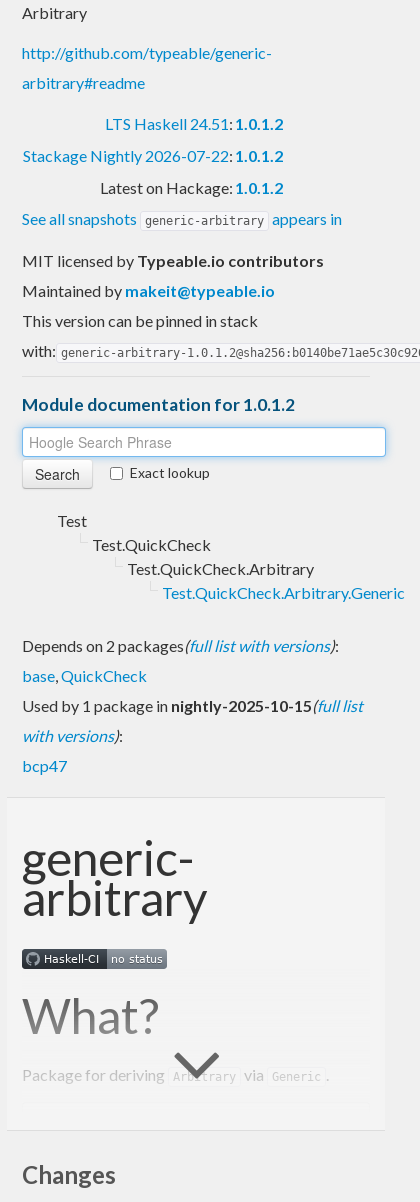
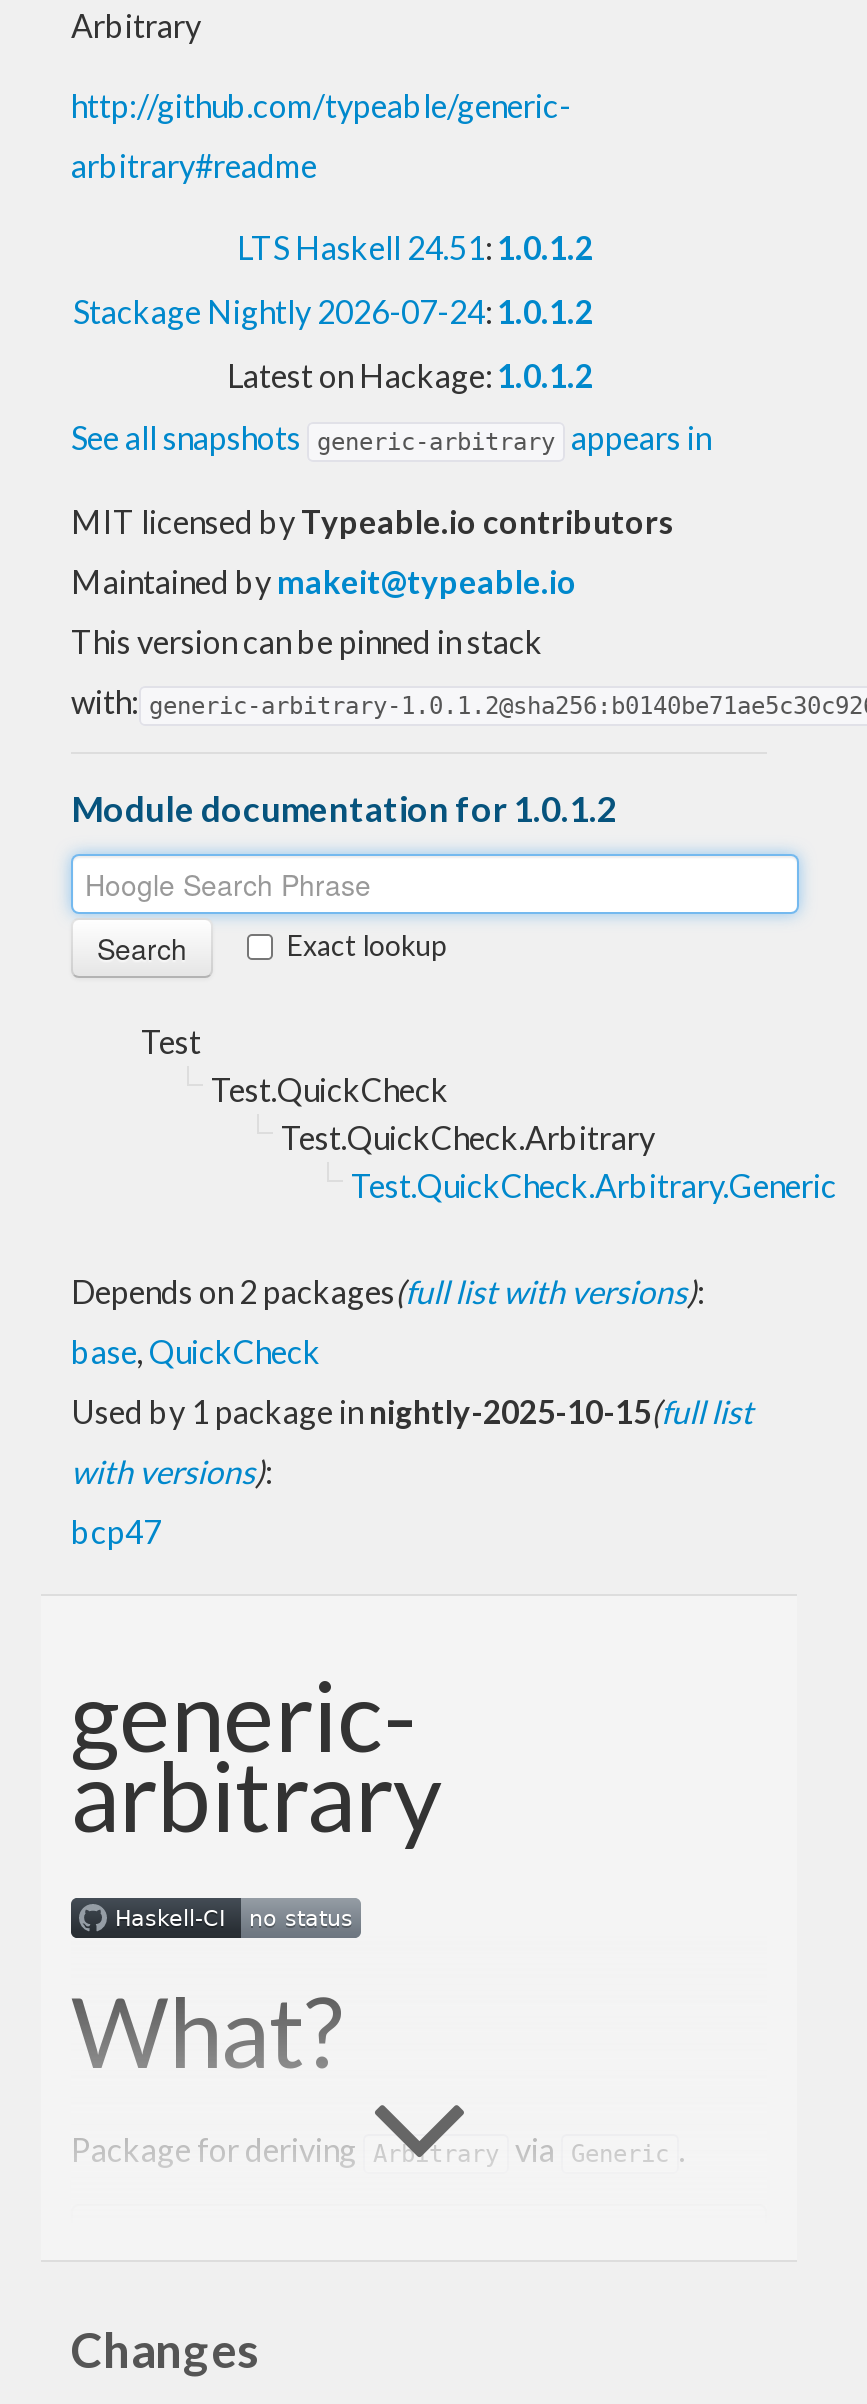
- Stackage Nightly 2026-07-22: 1.0.1.2
+ Stackage Nightly 2026-07-24: 1.0.1.2
